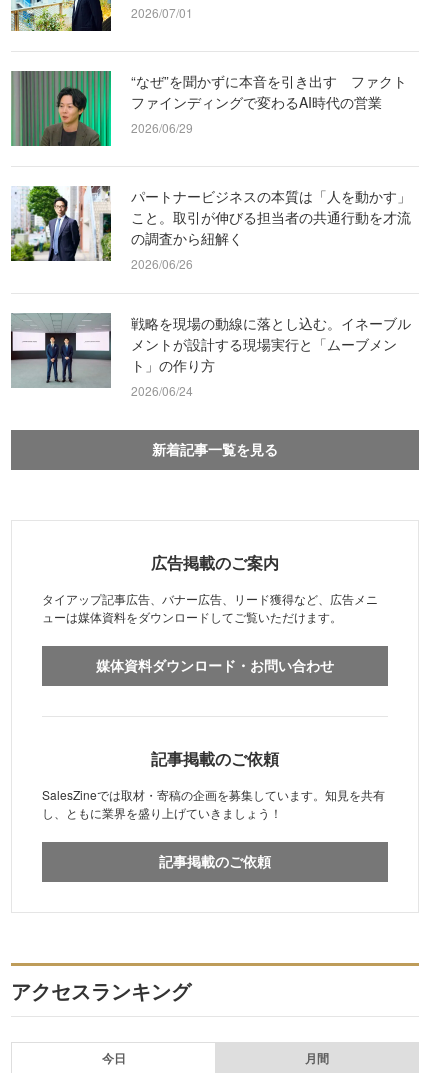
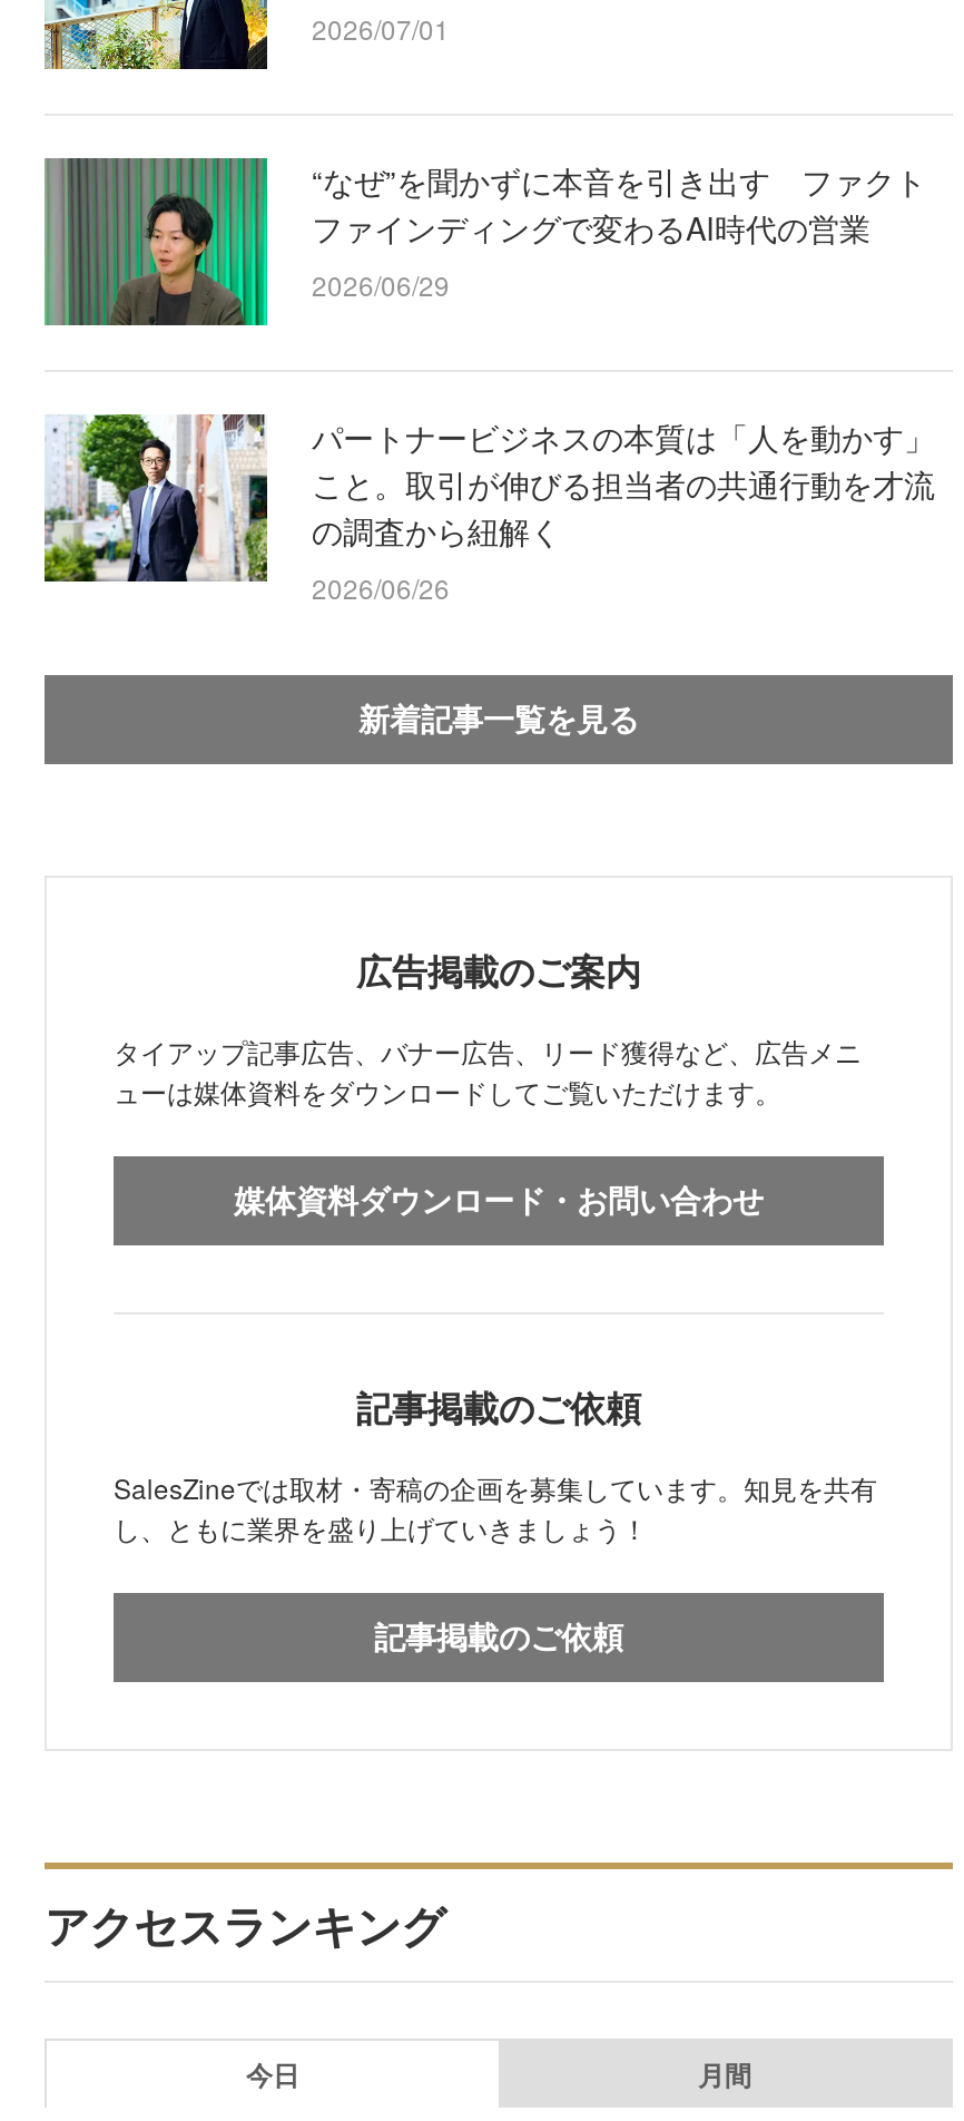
- [image]
- 戦略を現場の動線に落とし込む。イネーブル
- メントが設計する現場実行と「ムーブメン
- ト」の作り方
- 2026/06/24
